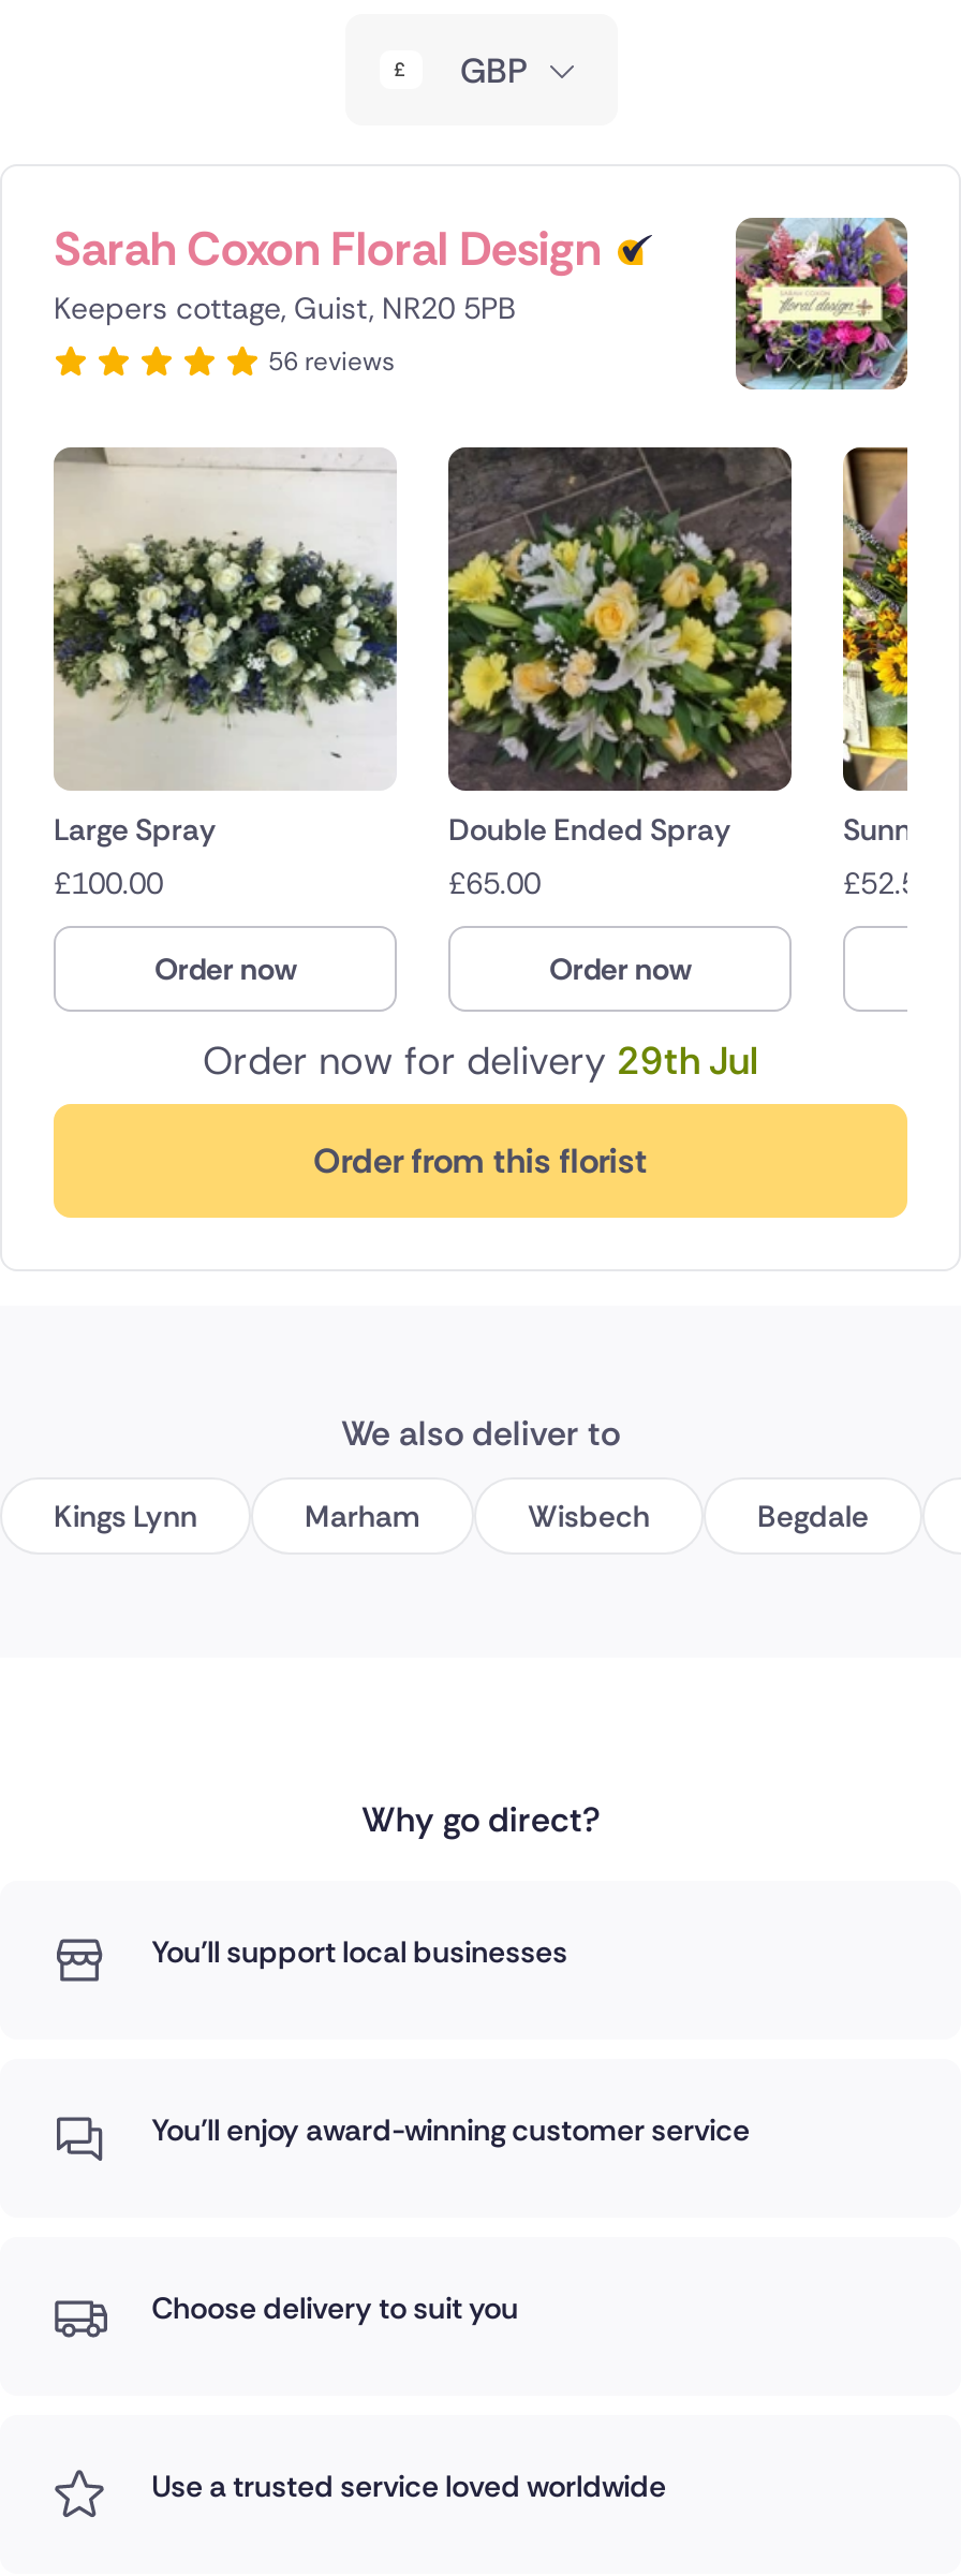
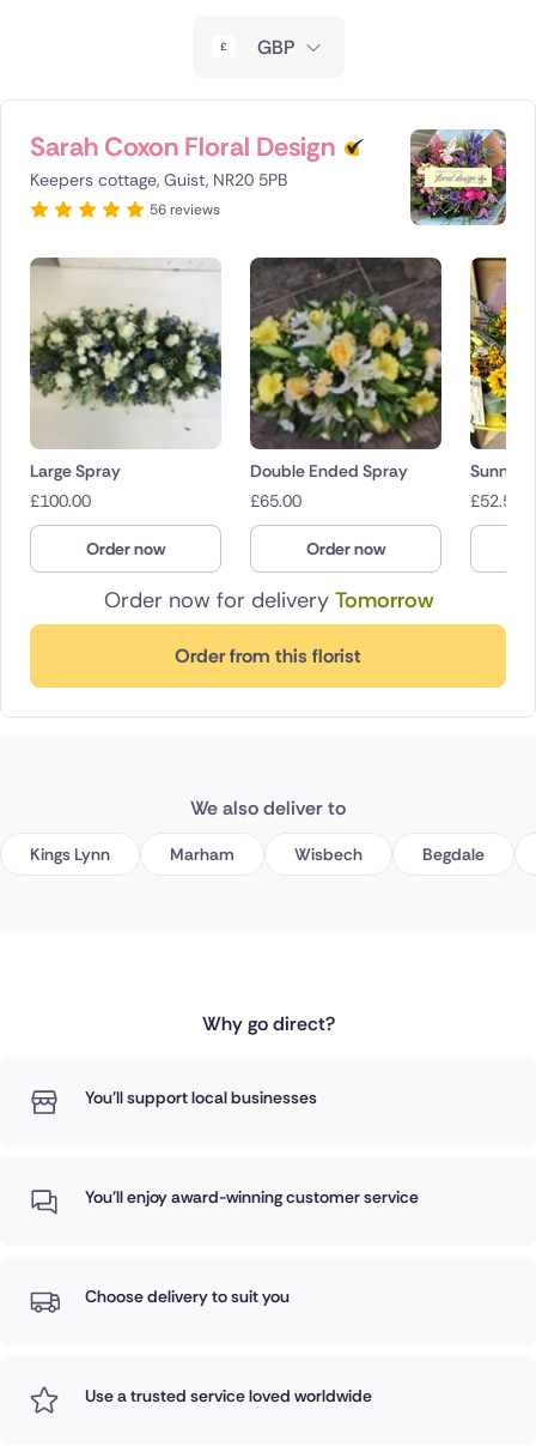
- Order now for delivery 29th Jul
+ Order now for delivery Tomorrow
